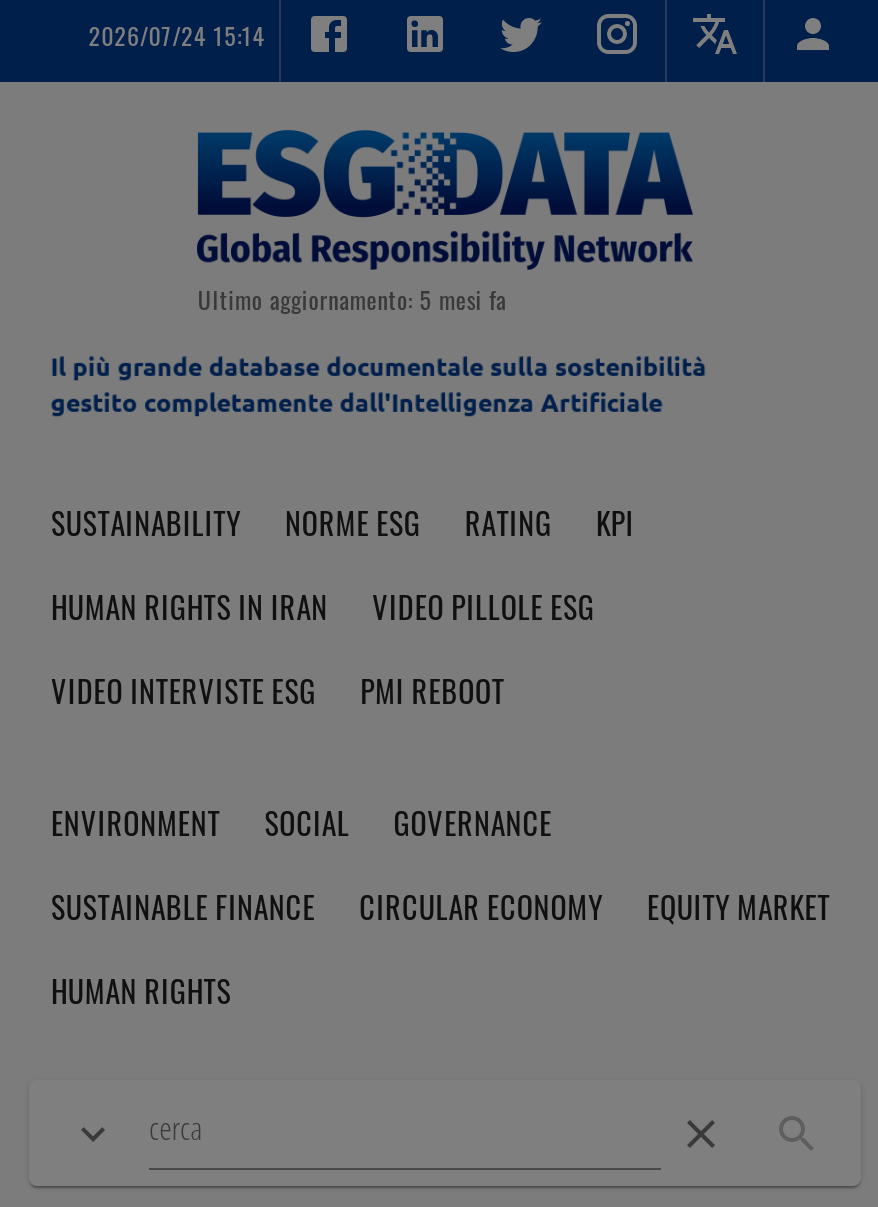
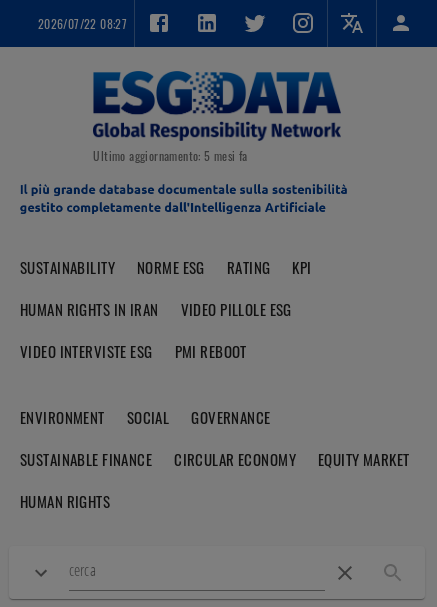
- 2026/07/24 15:14
+ 2026/07/22 08:27
